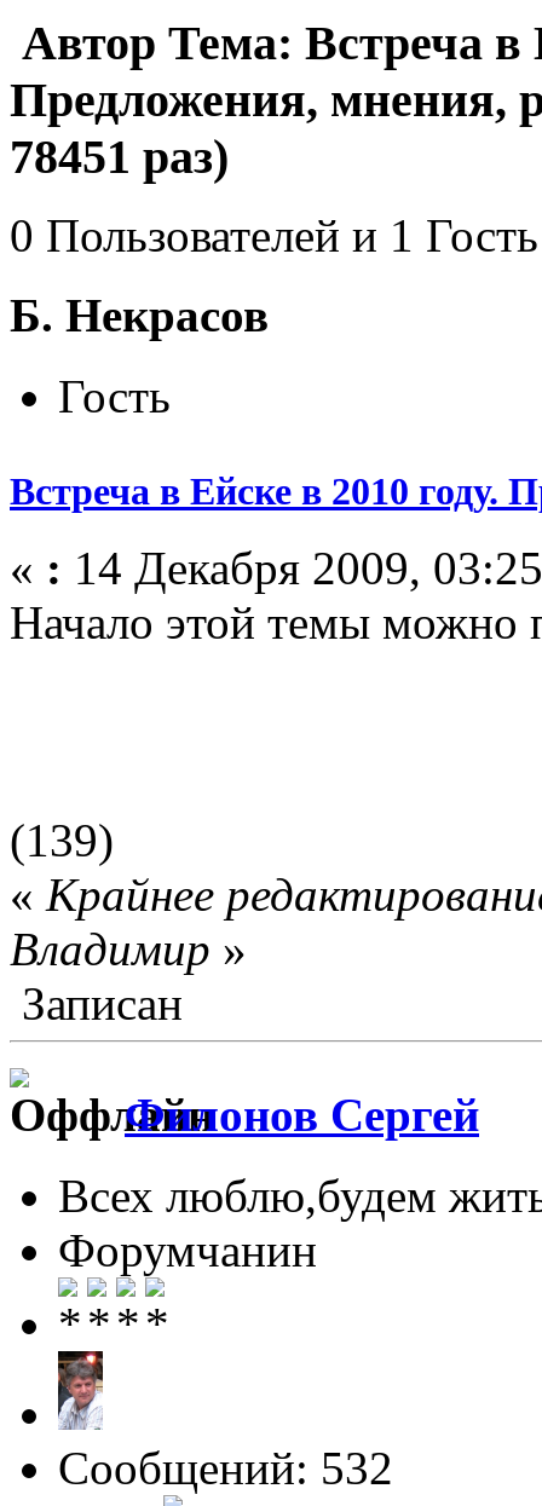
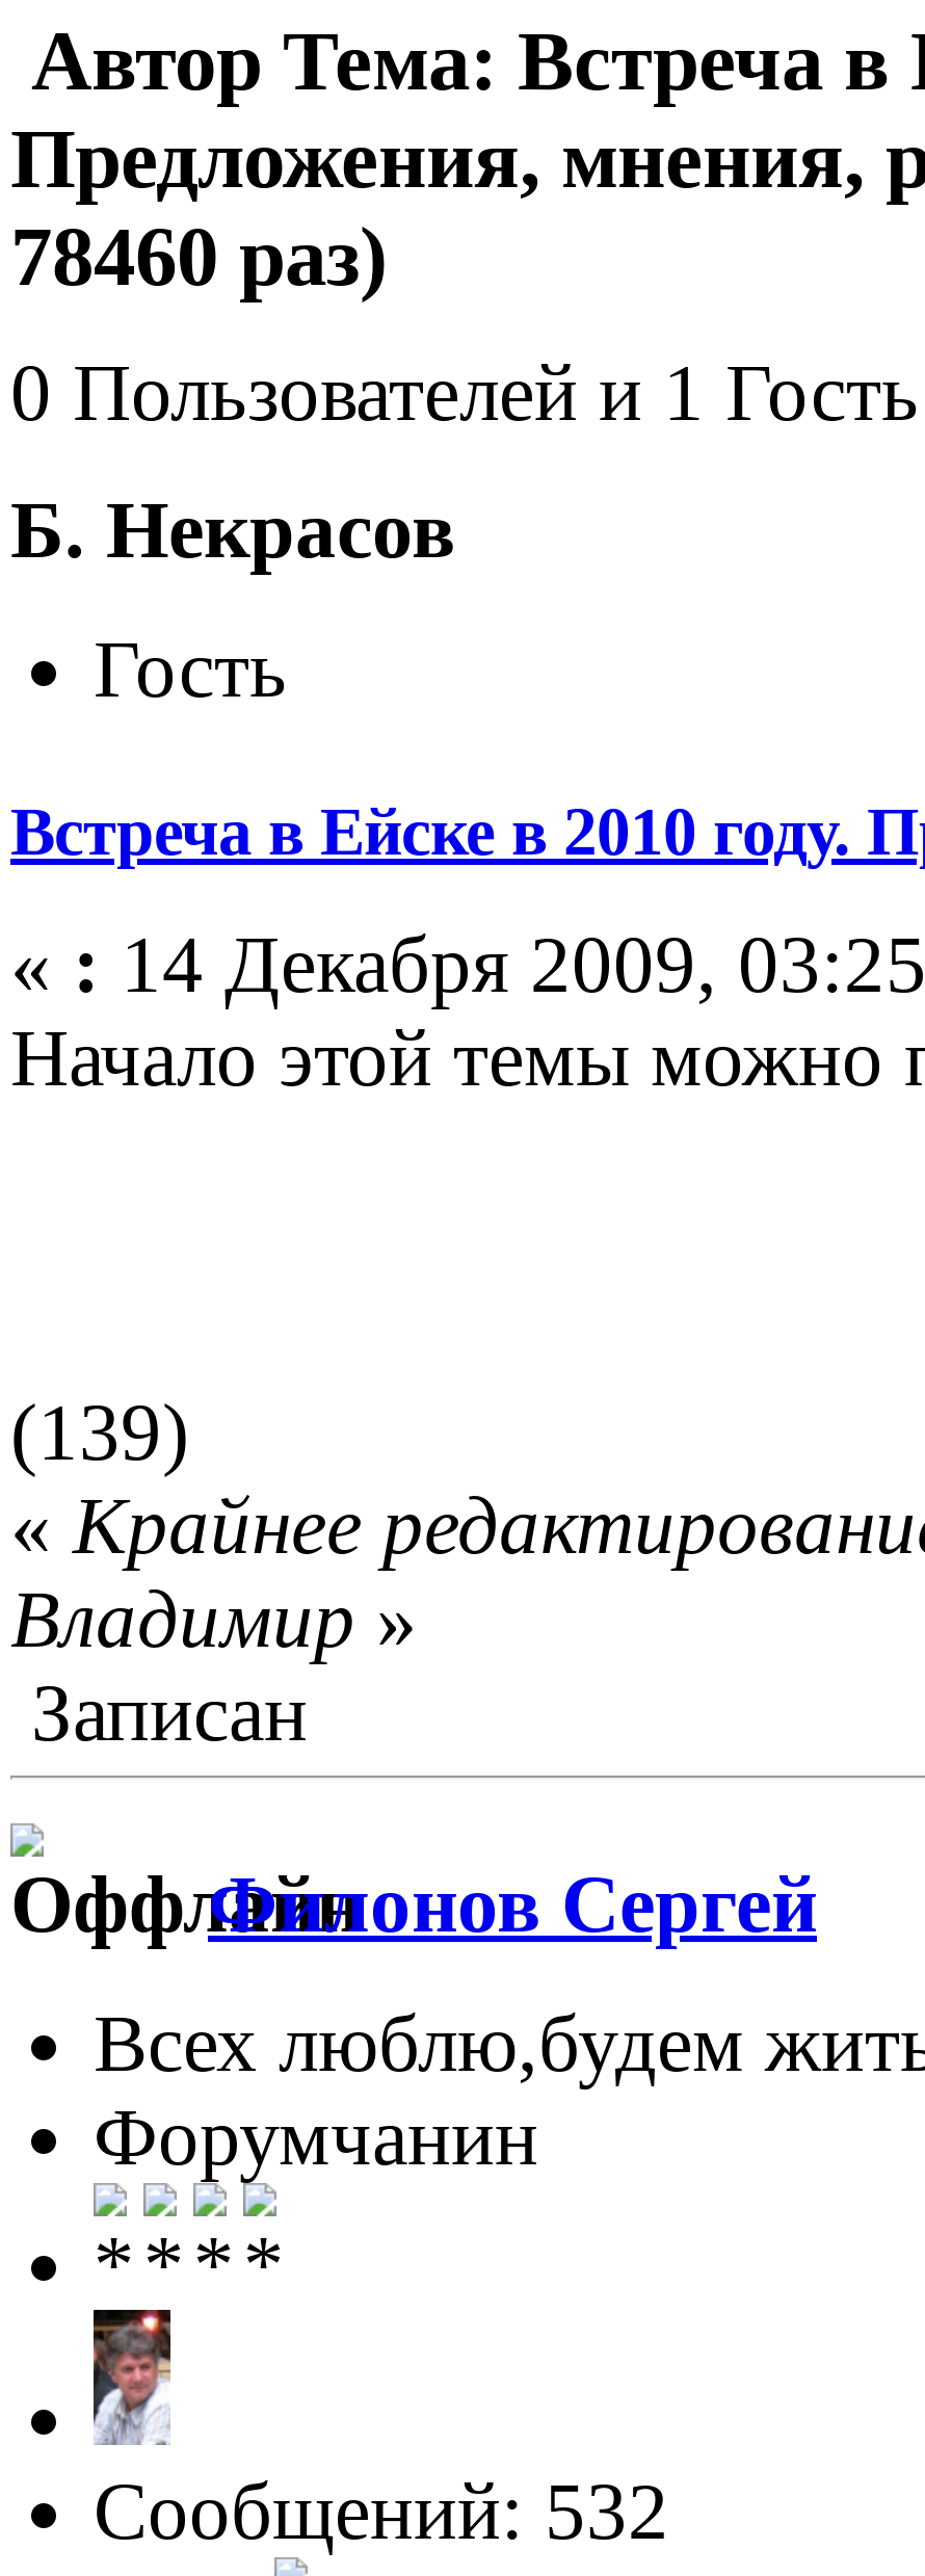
- 78451 раз)
+ 78460 раз)
